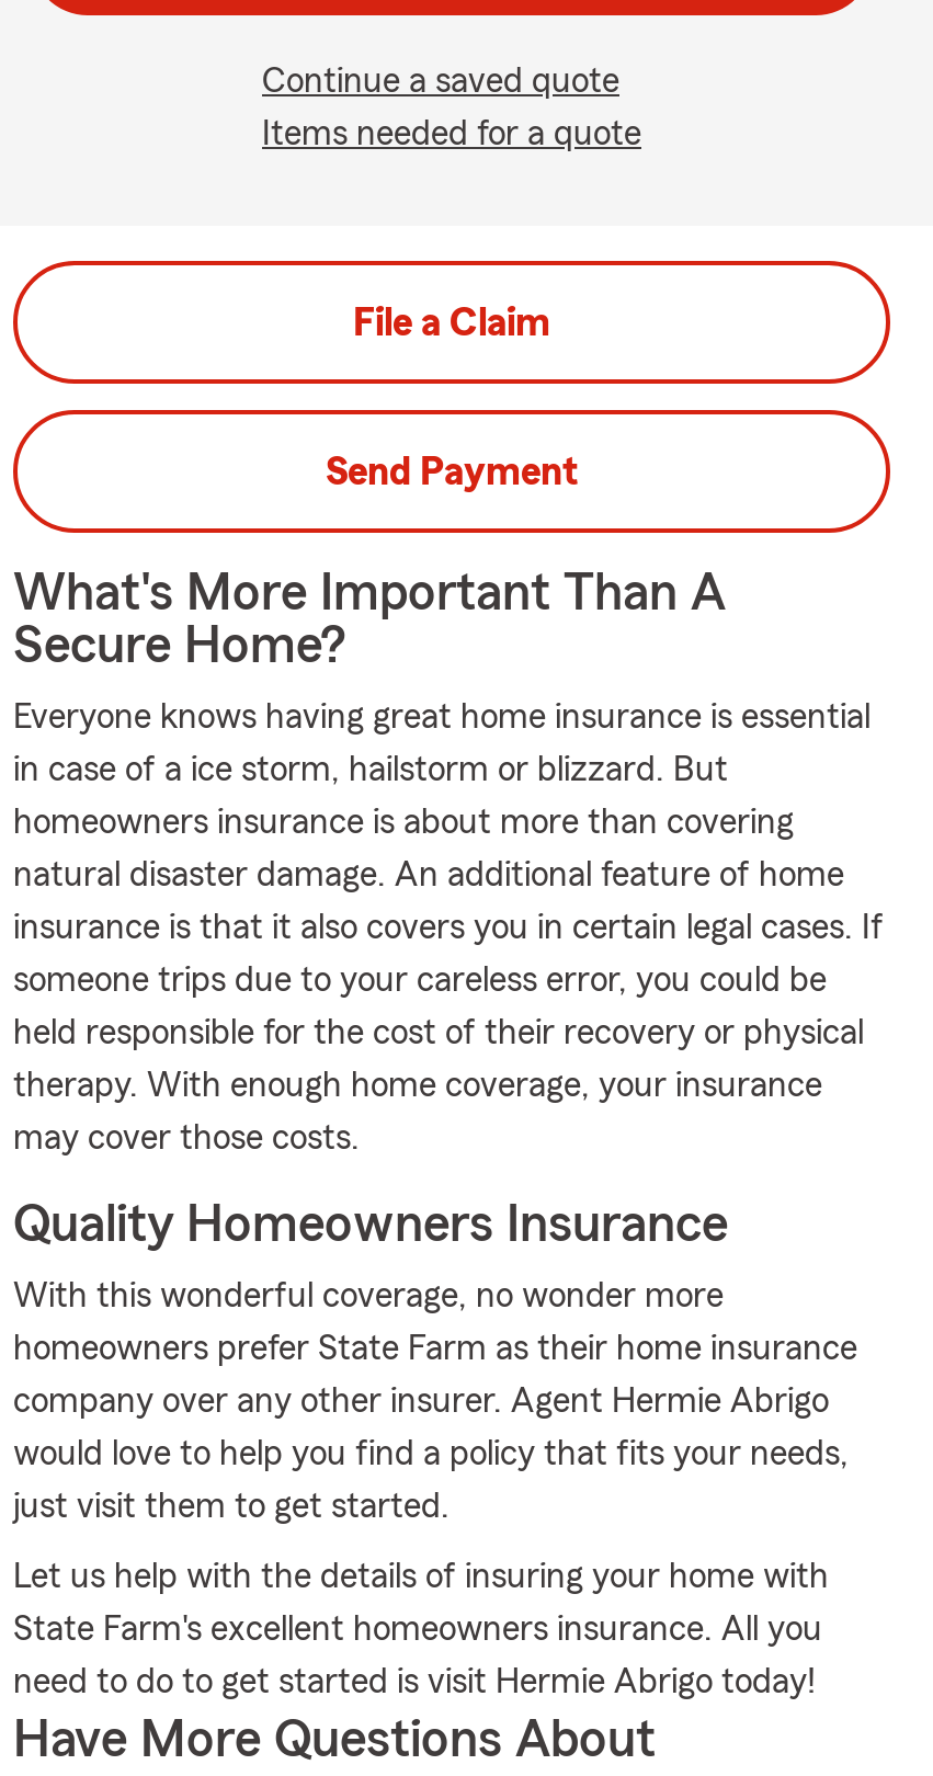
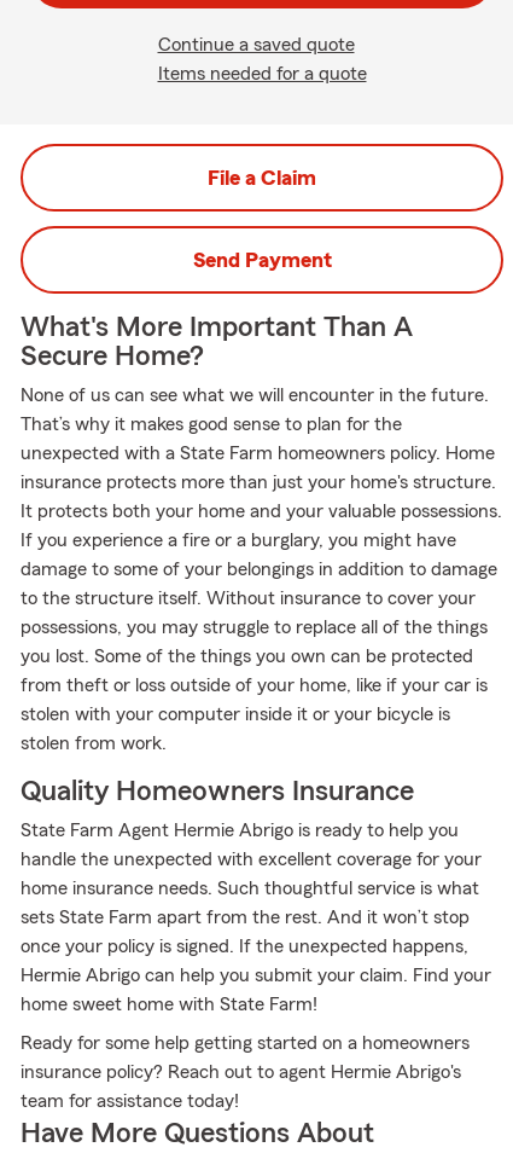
- Everyone knows having great home insurance is essential
- in case of a ice storm, hailstorm or blizzard. But
- homeowners insurance is about more than covering
- natural disaster damage. An additional feature of home
- insurance is that it also covers you in certain legal cases. If
- someone trips due to your careless error, you could be
- held responsible for the cost of their recovery or physical
- therapy. With enough home coverage, your insurance
- may cover those costs.
+ None of us can see what we will encounter in the future.
+ That’s why it makes good sense to plan for the
+ unexpected with a State Farm homeowners policy. Home
+ insurance protects more than just your home's structure.
+ It protects both your home and your valuable possessions.
+ If you experience a fire or a burglary, you might have
+ damage to some of your belongings in addition to damage
+ to the structure itself. Without insurance to cover your
+ possessions, you may struggle to replace all of the things
+ you lost. Some of the things you own can be protected
+ from theft or loss outside of your home, like if your car is
+ stolen with your computer inside it or your bicycle is
+ stolen from work.

- With this wonderful coverage, no wonder more
- homeowners prefer State Farm as their home insurance
- company over any other insurer. Agent Hermie Abrigo
- would love to help you find a policy that fits your needs,
- just visit them to get started.
- Let us help with the details of insuring your home with
- State Farm's excellent homeowners insurance. All you
- need to do to get started is visit Hermie Abrigo today!
+ State Farm Agent Hermie Abrigo is ready to help you
+ handle the unexpected with excellent coverage for your
+ home insurance needs. Such thoughtful service is what
+ sets State Farm apart from the rest. And it won’t stop
+ once your policy is signed. If the unexpected happens,
+ Hermie Abrigo can help you submit your claim. Find your
+ home sweet home with State Farm!
+ Ready for some help getting started on a homeowners
+ insurance policy? Reach out to agent Hermie Abrigo's
+ team for assistance today!
